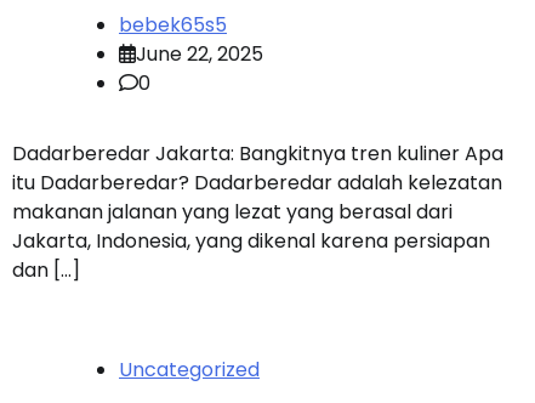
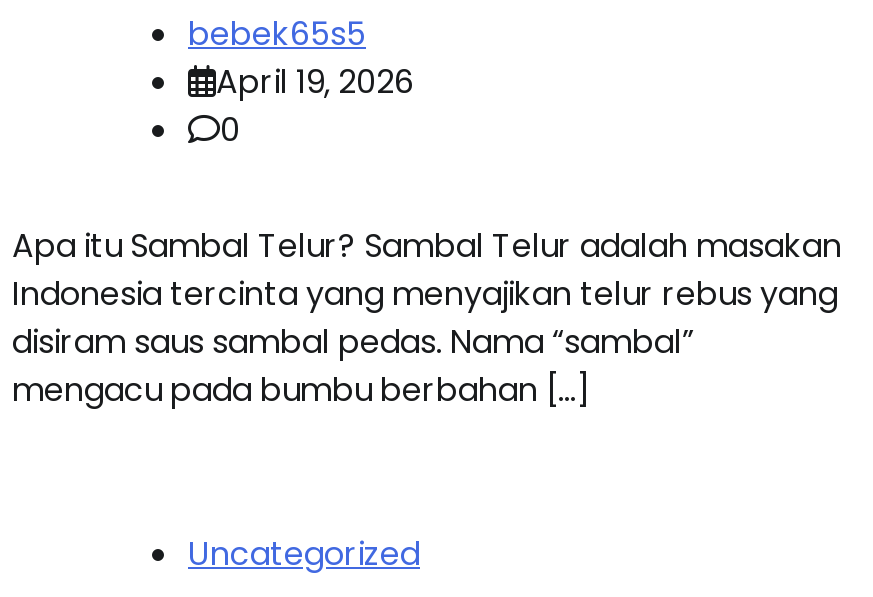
- June 22, 2025
+ April 19, 2026

- Dadarberedar Jakarta: Bangkitnya tren kuliner Apa
- itu Dadarberedar? Dadarberedar adalah kelezatan
- makanan jalanan yang lezat yang berasal dari
- Jakarta, Indonesia, yang dikenal karena persiapan
- dan […]
+ Apa itu Sambal Telur? Sambal Telur adalah masakan
+ Indonesia tercinta yang menyajikan telur rebus yang
+ disiram saus sambal pedas. Nama “sambal”
+ mengacu pada bumbu berbahan […]
